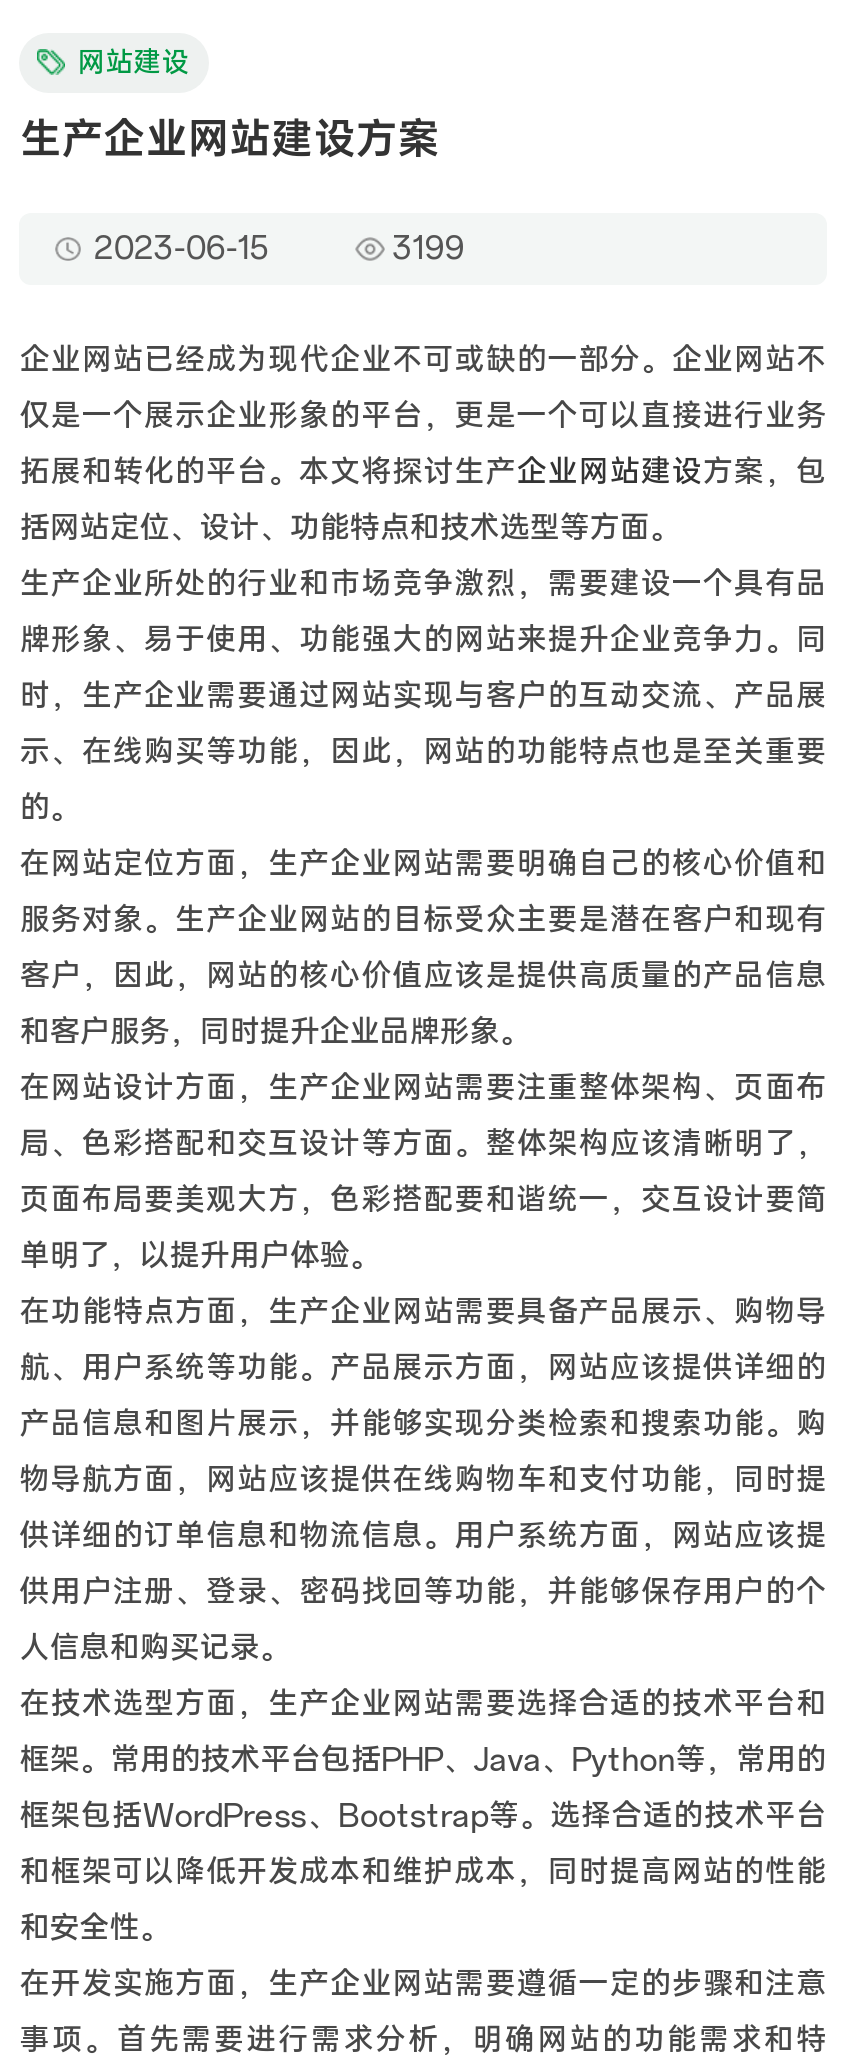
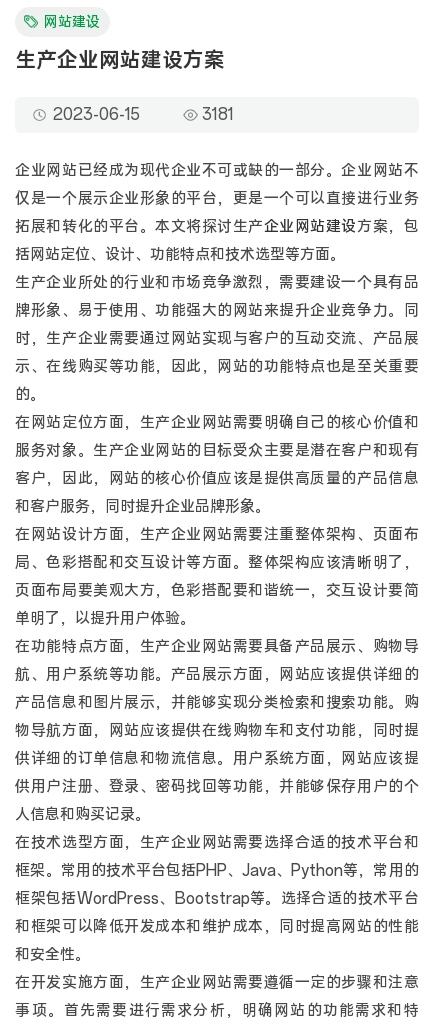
- 3199
+ 3181
